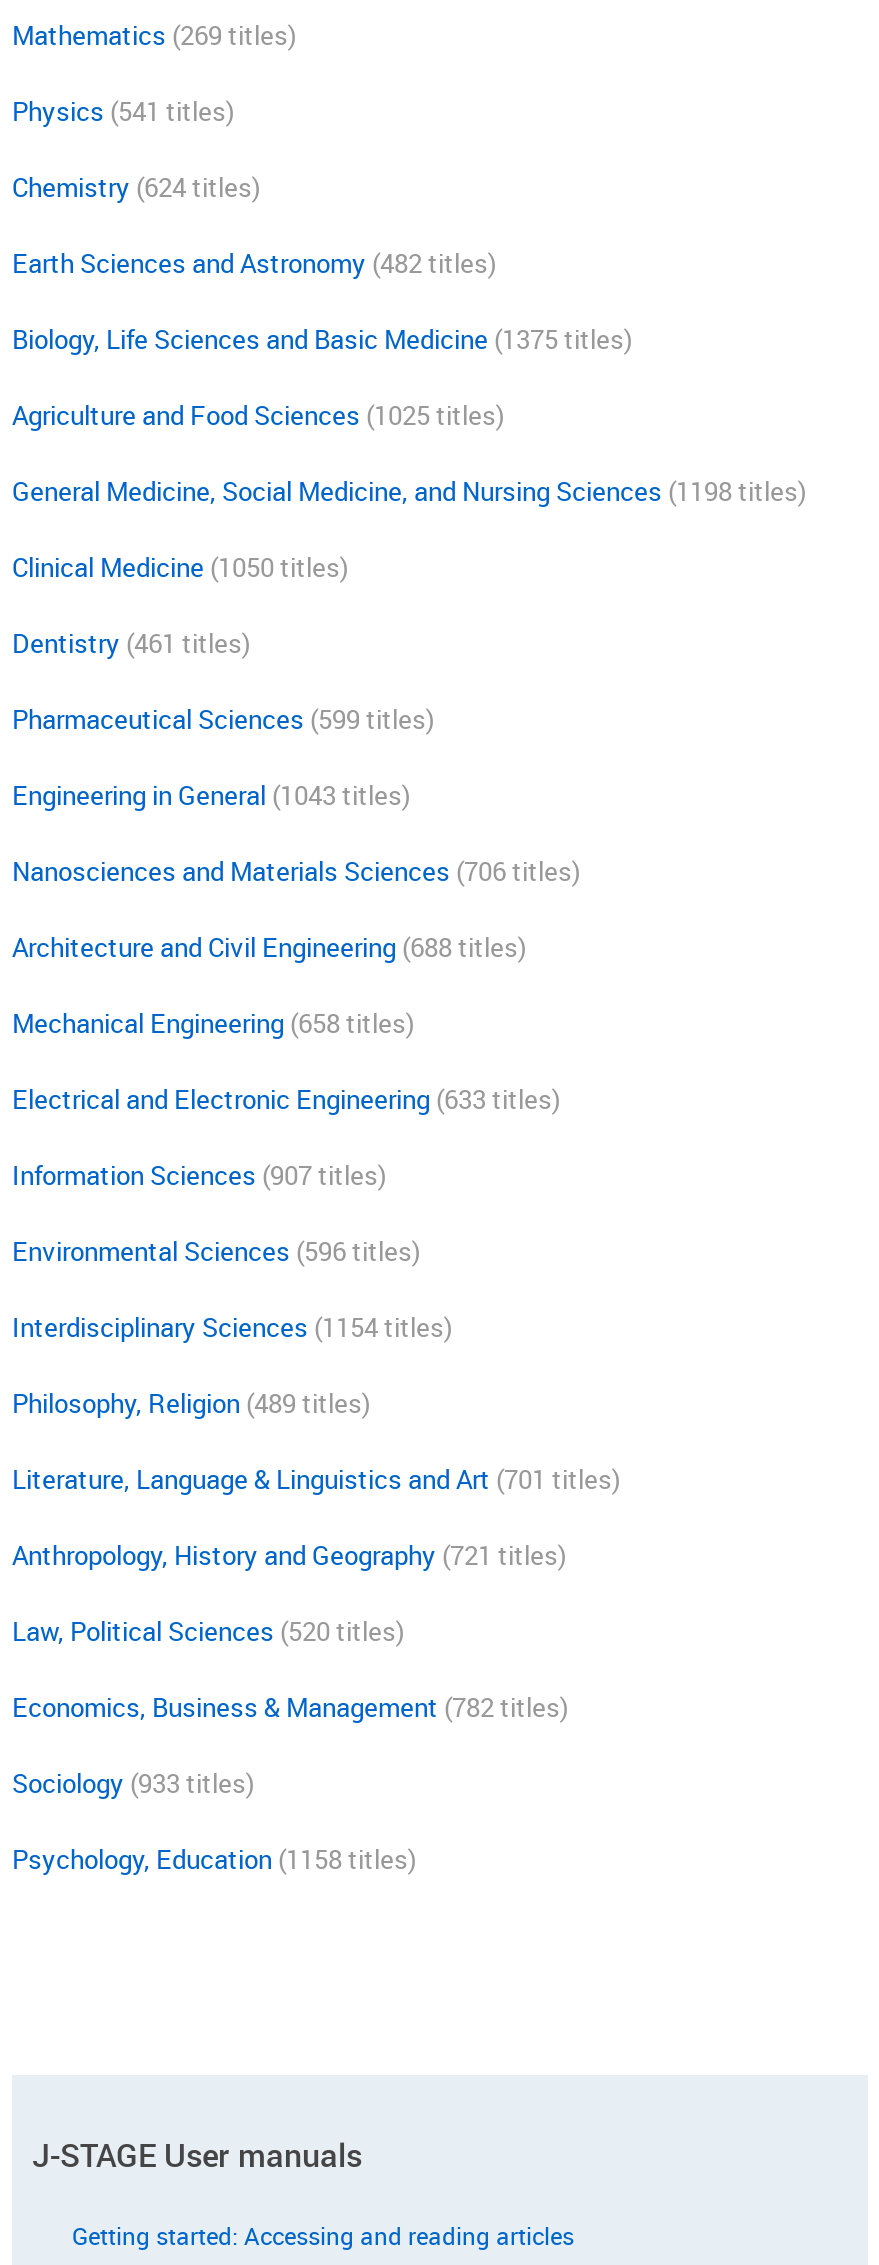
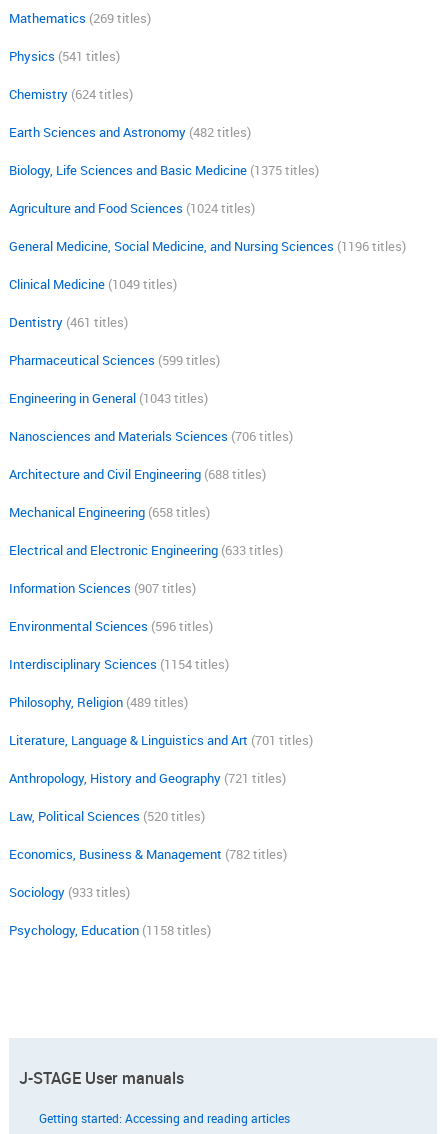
- Agriculture and Food Sciences (1025 titles)
+ Agriculture and Food Sciences (1024 titles)

- General Medicine, Social Medicine, and Nursing Sciences (1198 titles)
+ General Medicine, Social Medicine, and Nursing Sciences (1196 titles)

- Clinical Medicine (1050 titles)
+ Clinical Medicine (1049 titles)
